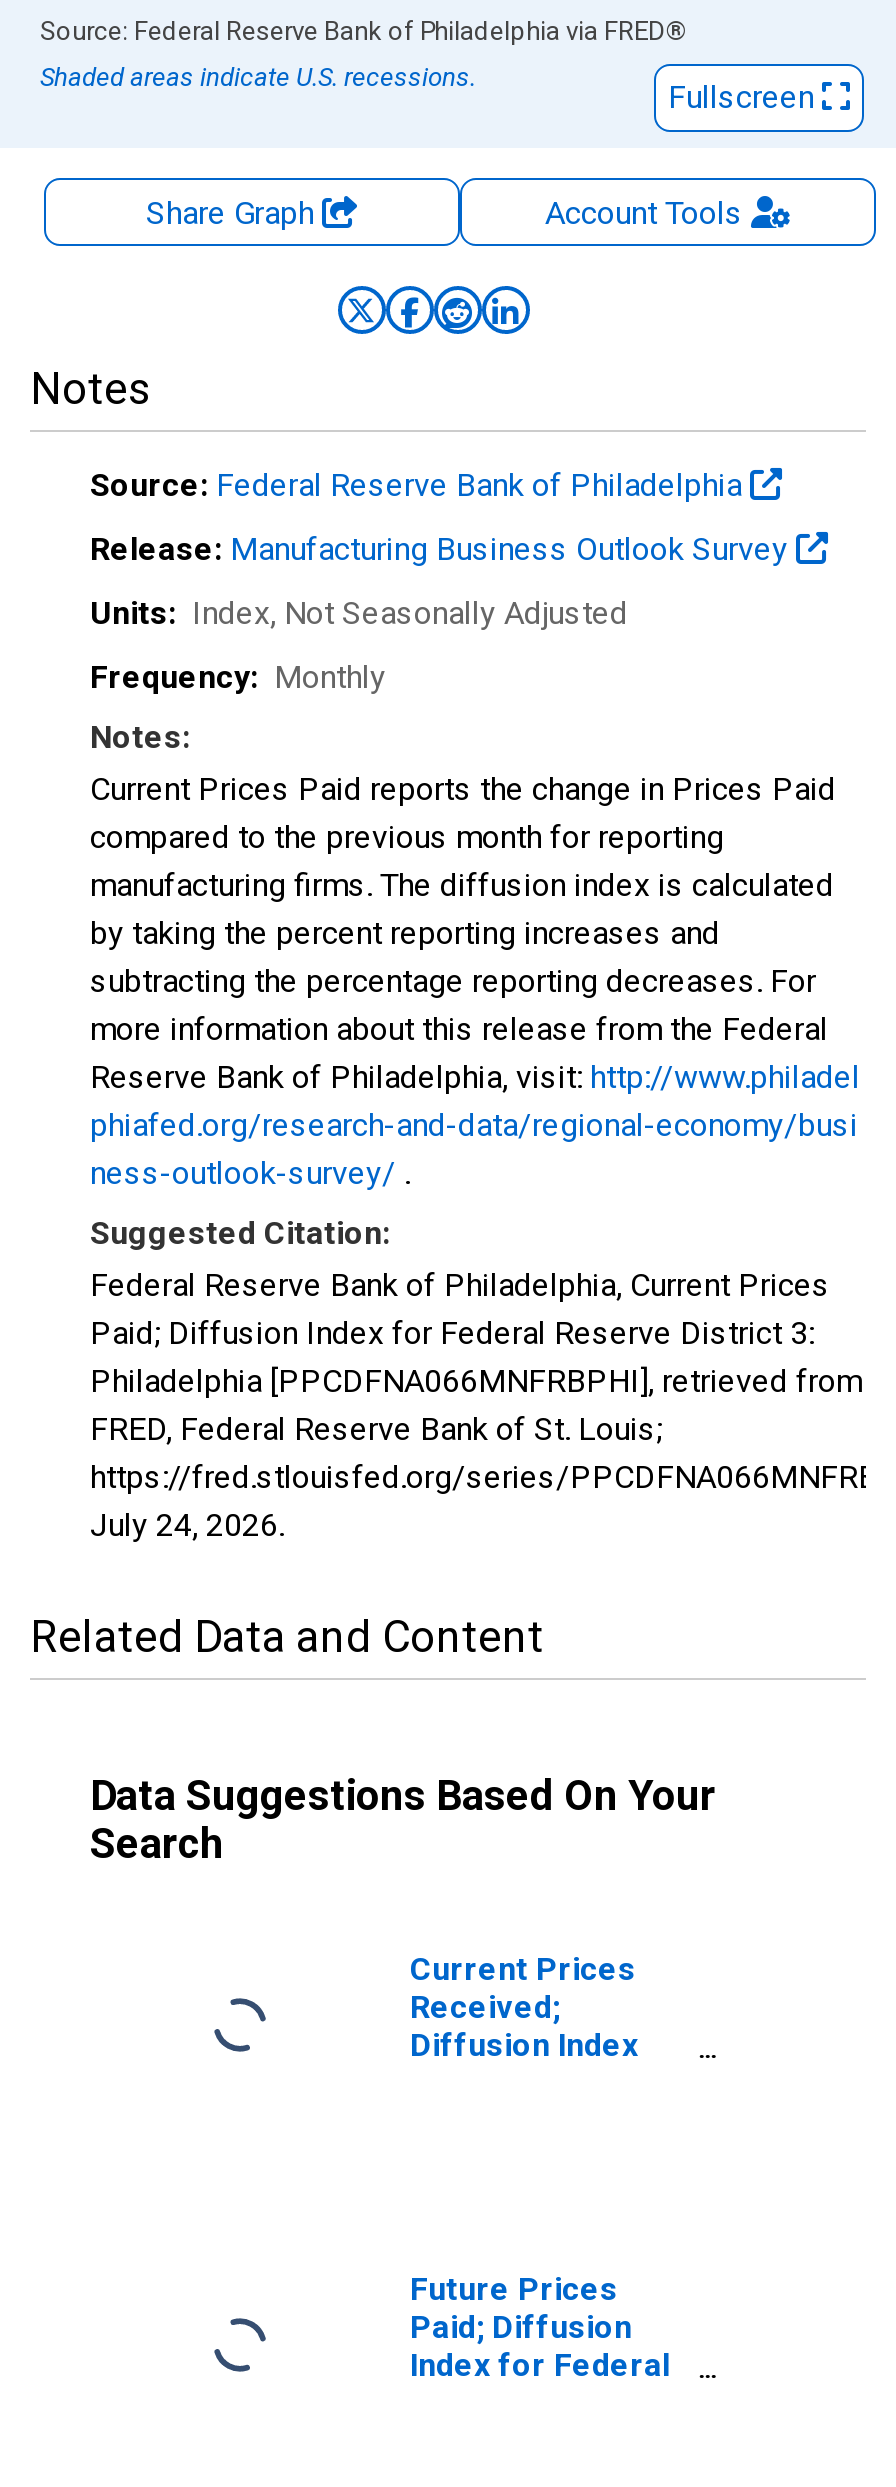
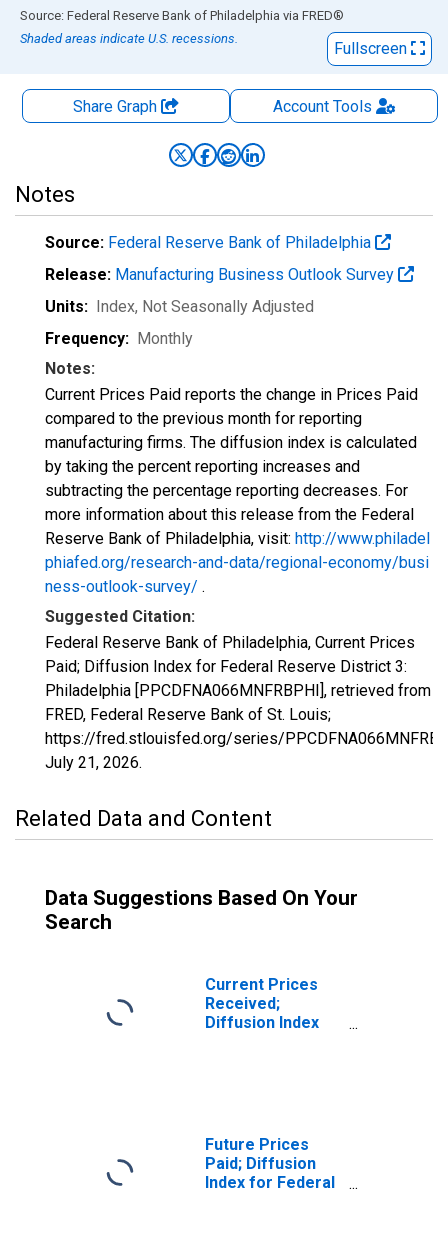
- July 24, 2026.
+ July 21, 2026.
